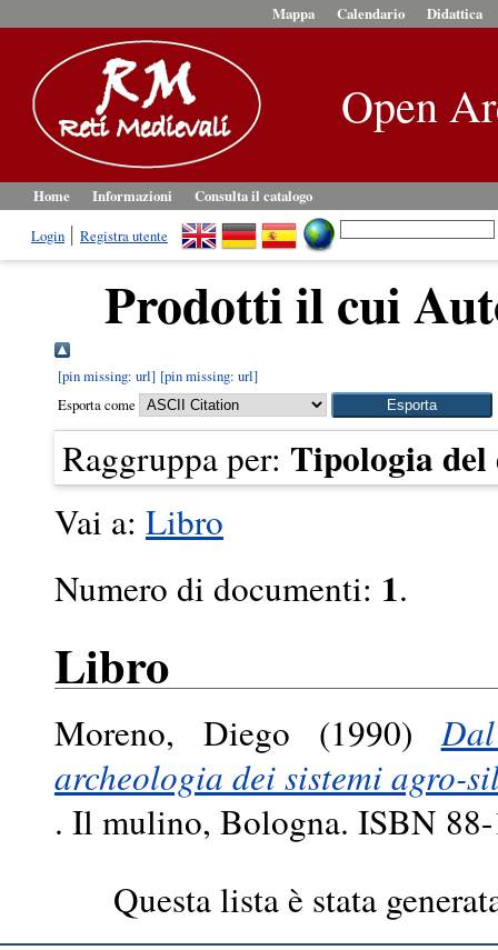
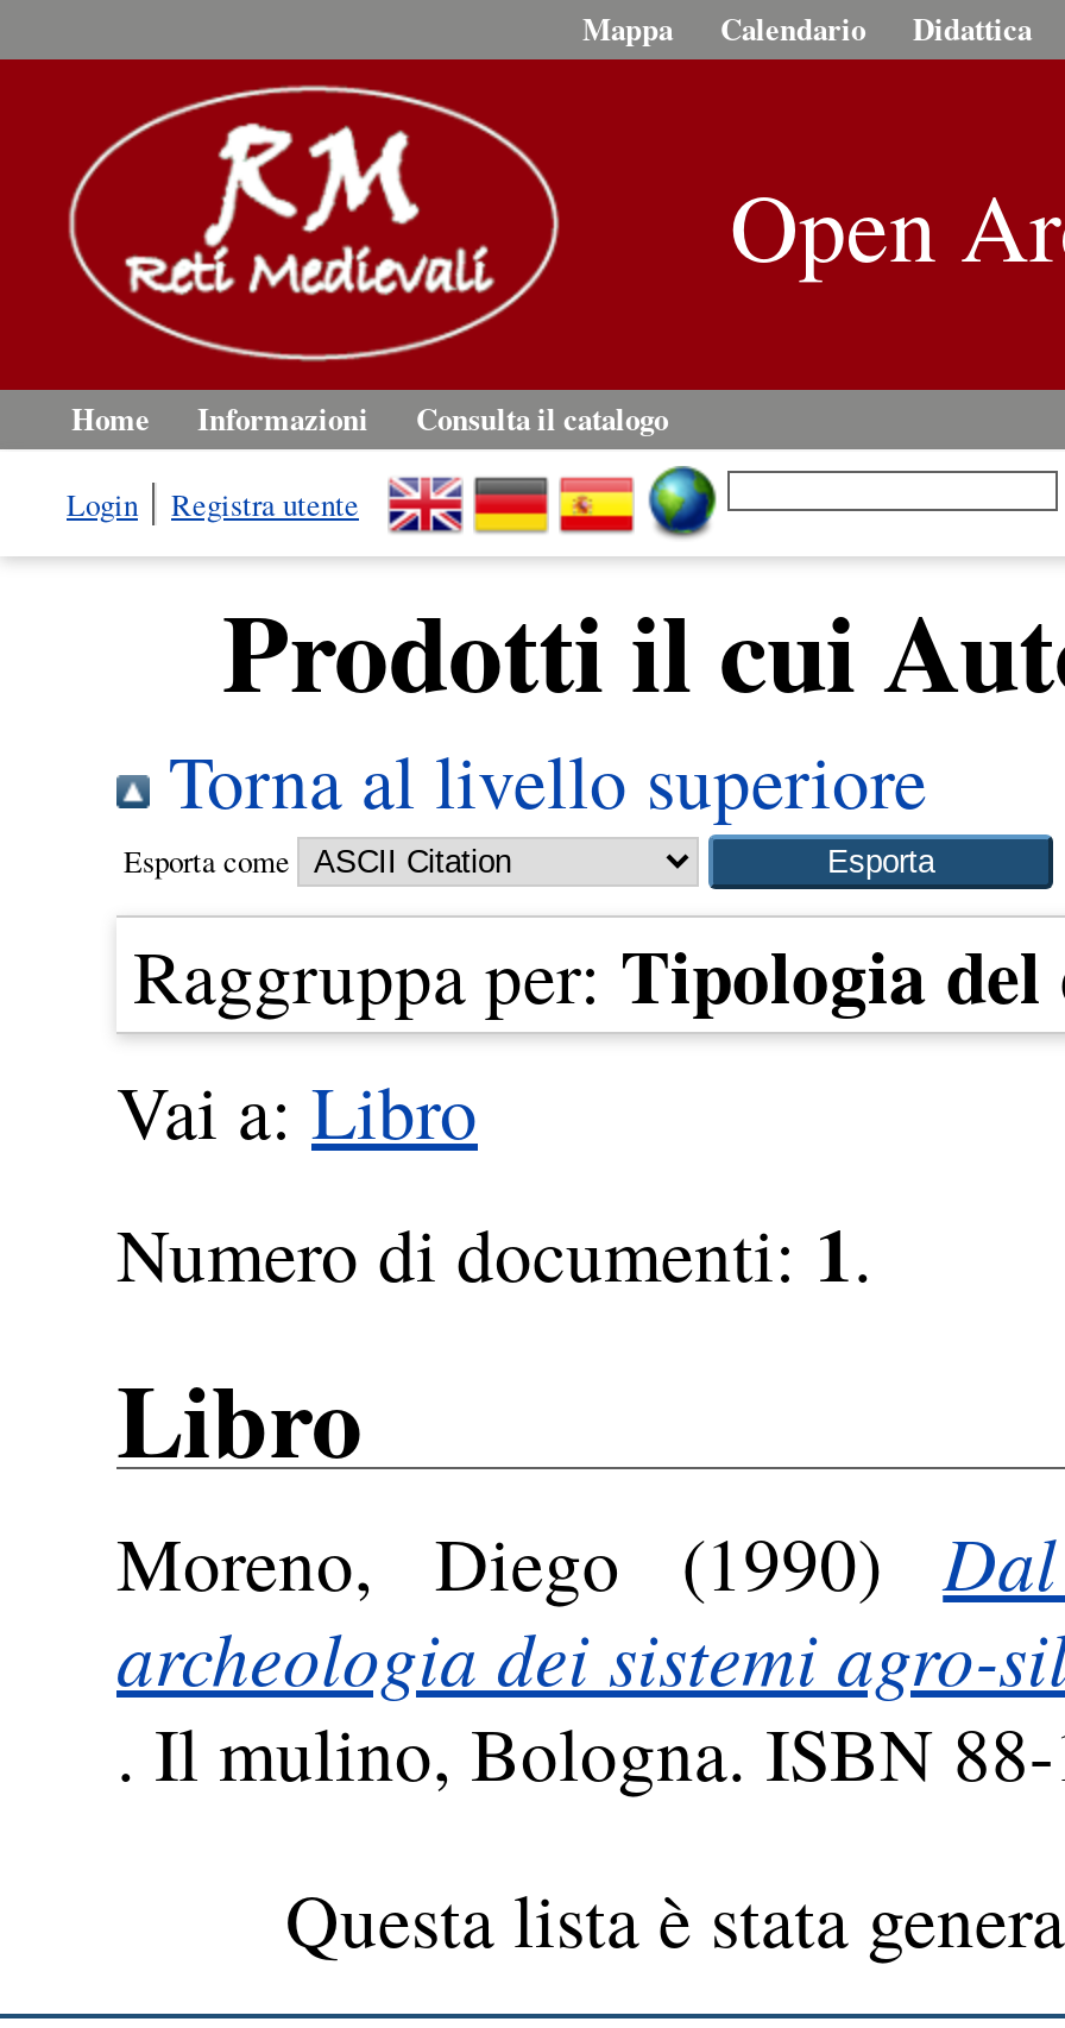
- [pin missing: url] [pin missing: url]
+ Torna al livello superiore
